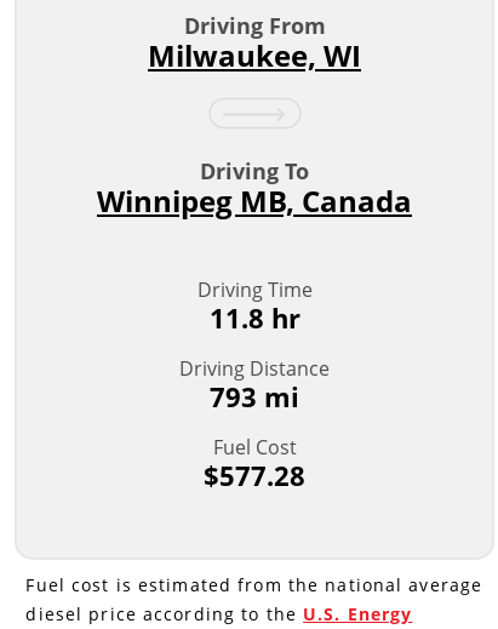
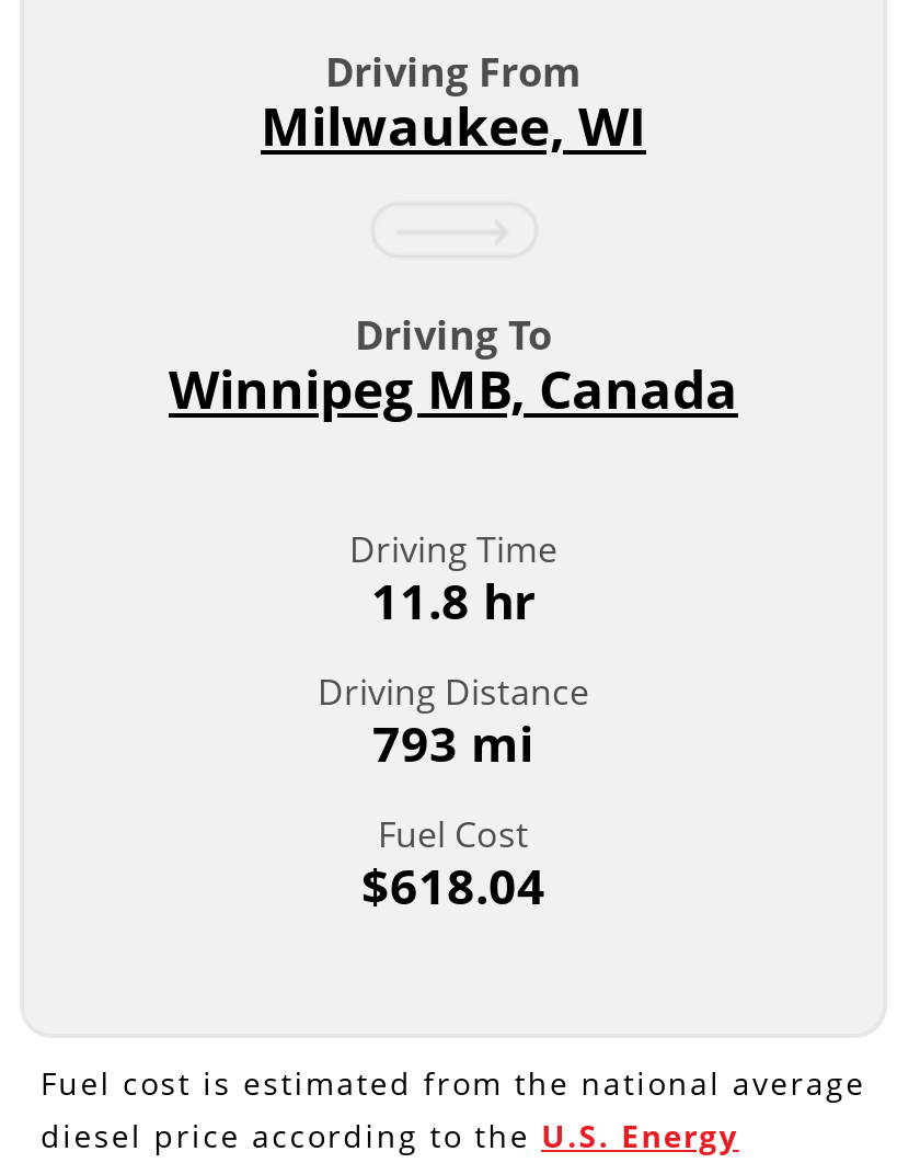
- $577.28
+ $618.04
